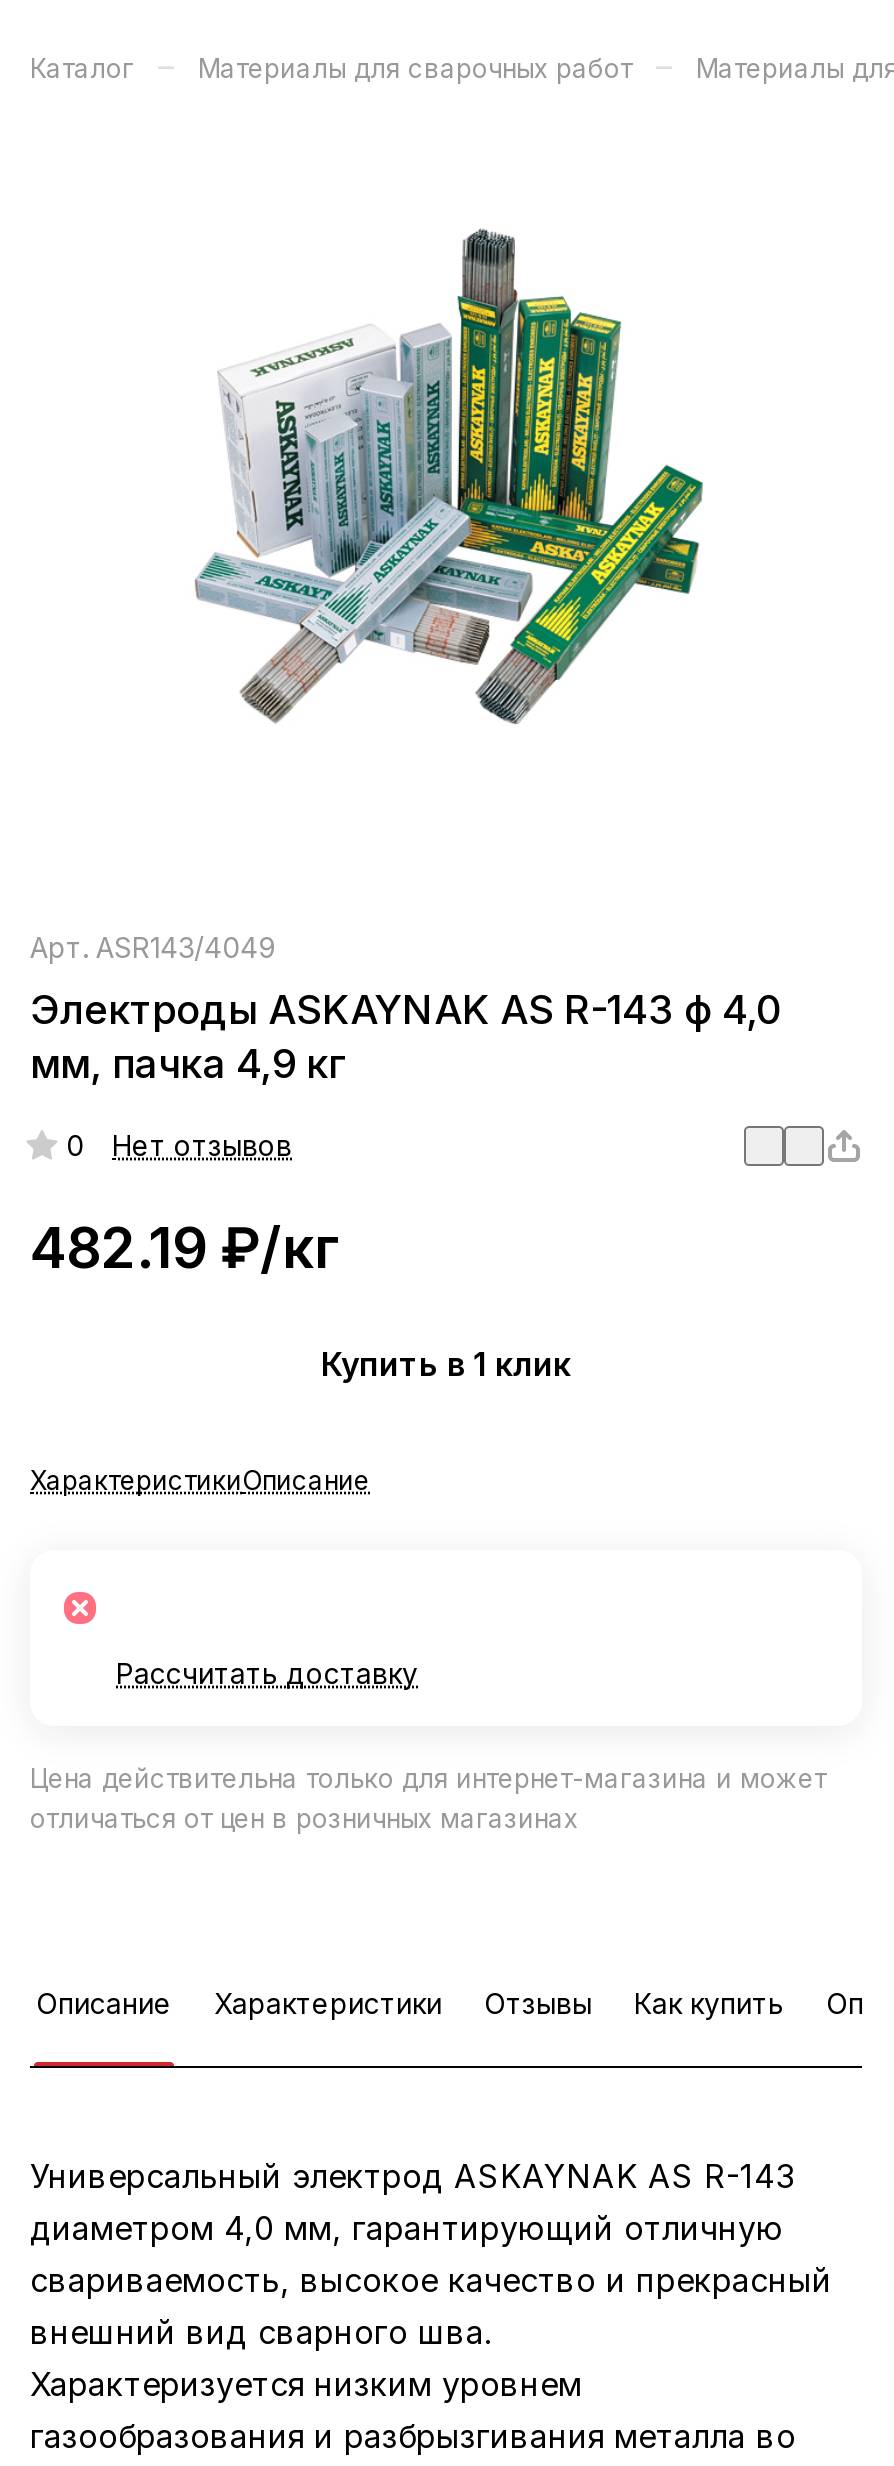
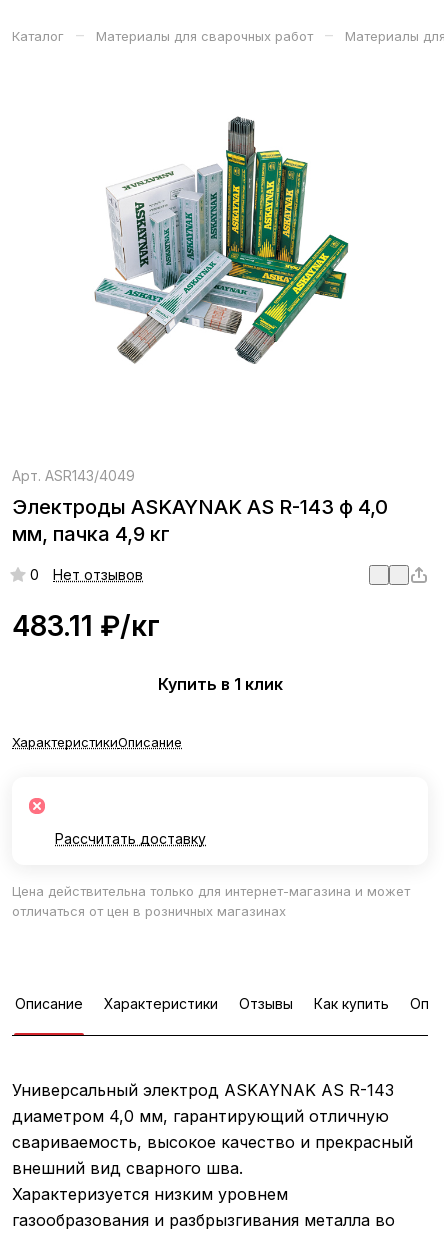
- 482.19 ₽/кг
+ 483.11 ₽/кг
